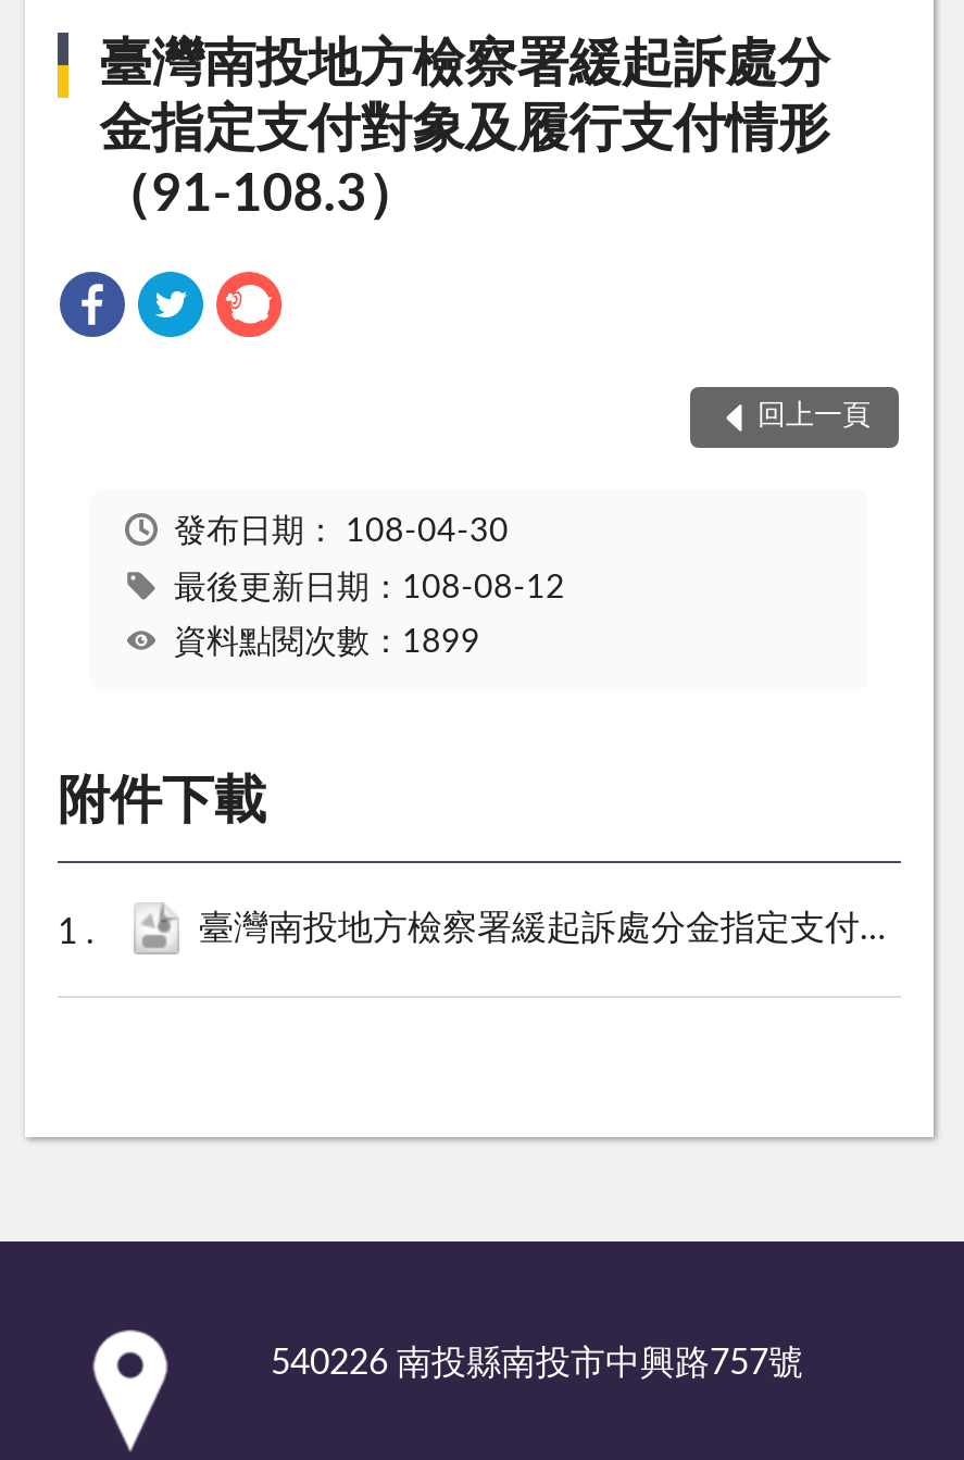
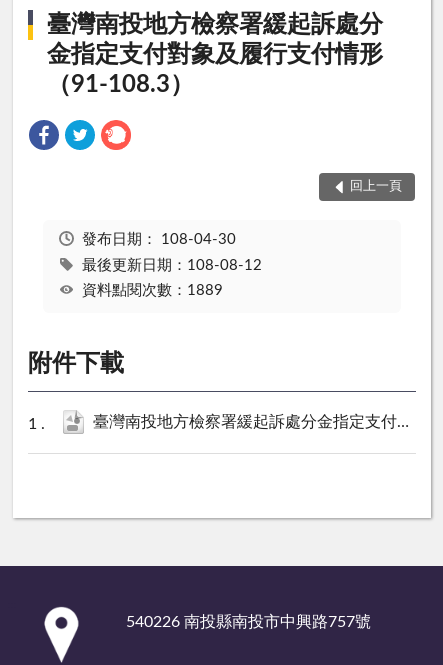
- 資料點閱次數：1899
+ 資料點閱次數：1889
